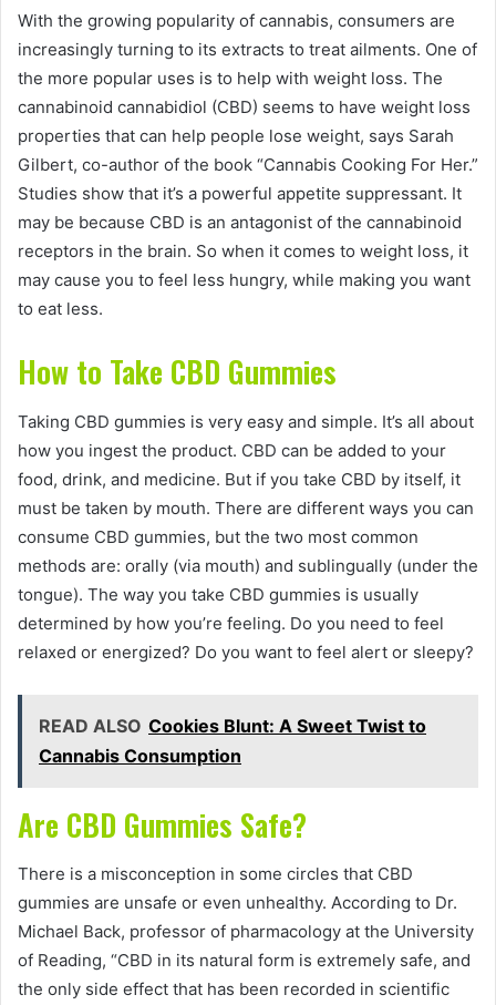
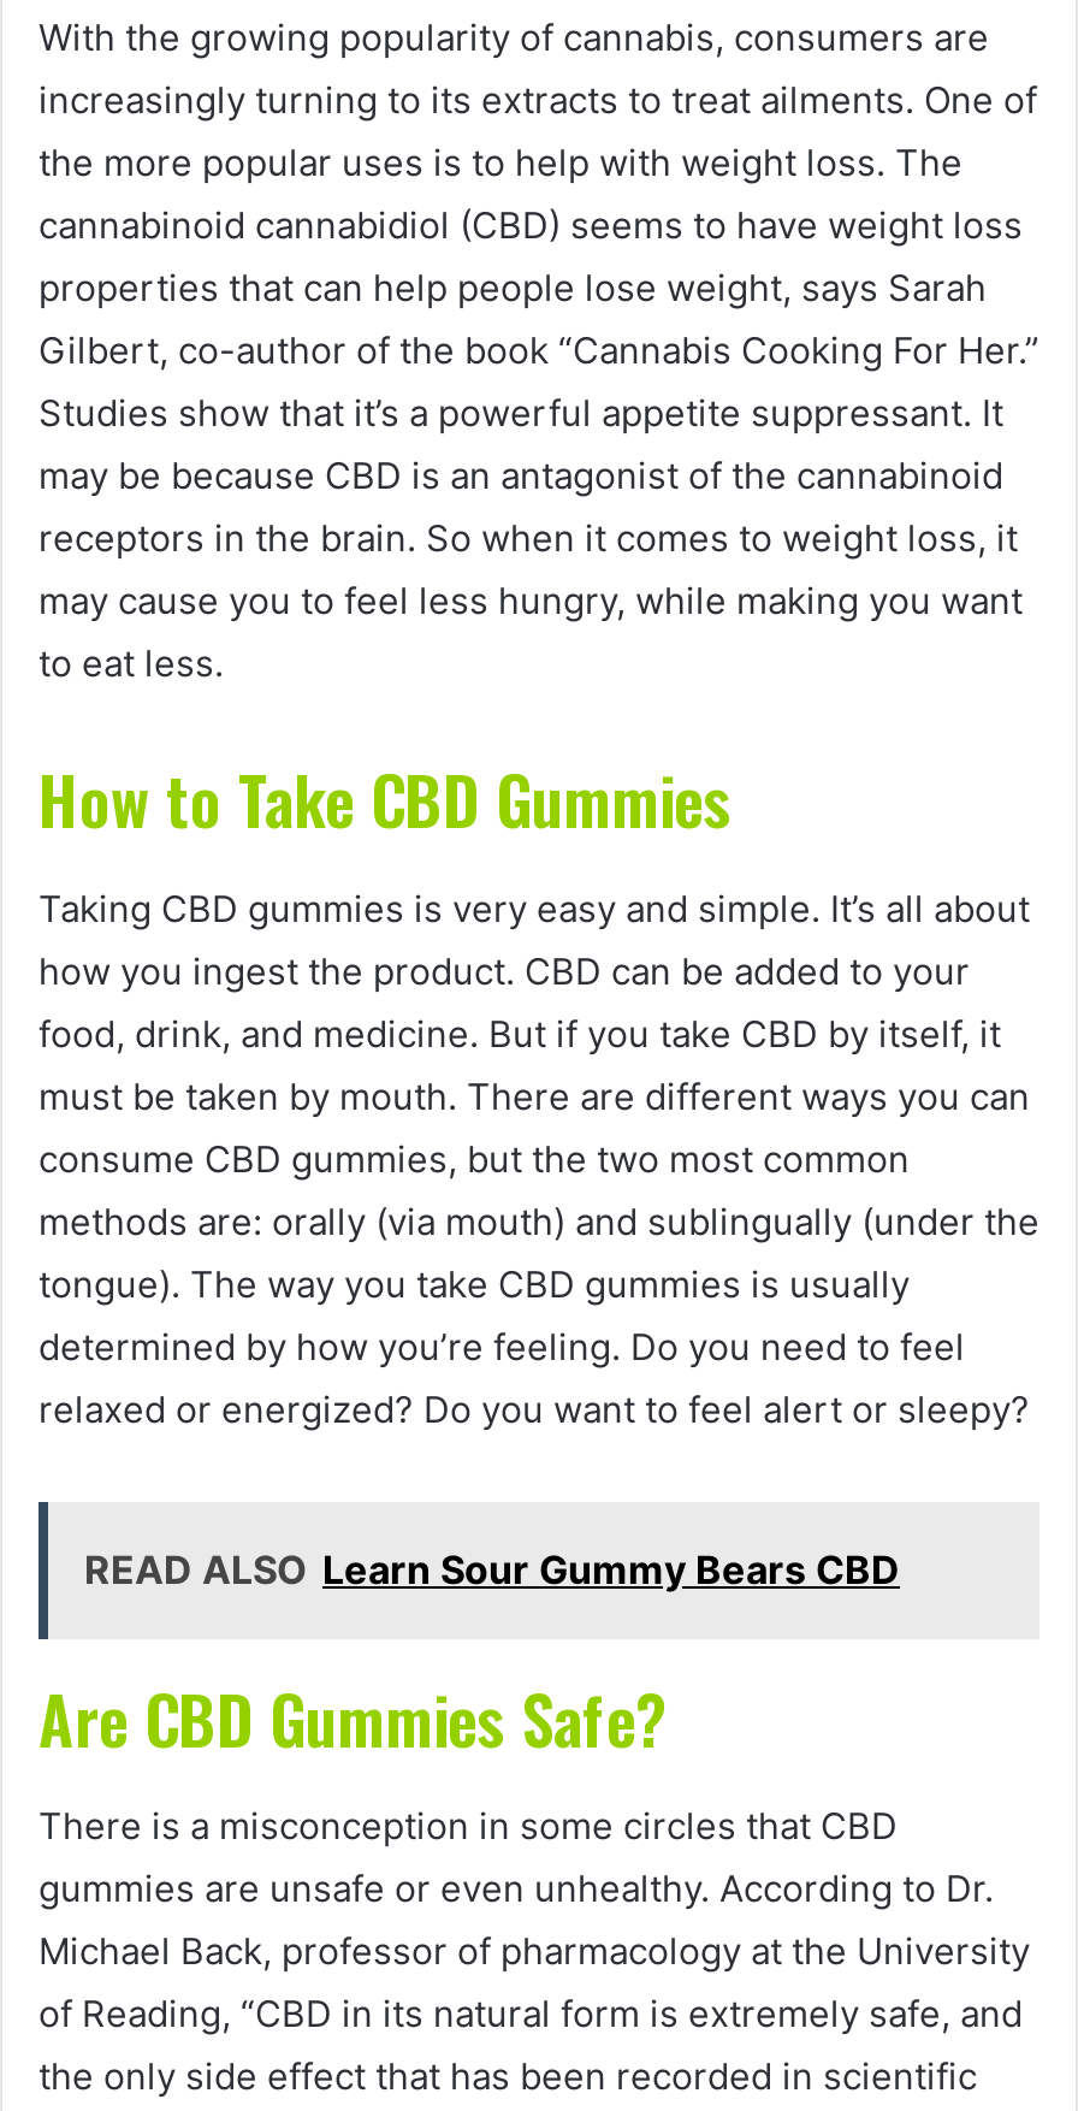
- READ ALSO Cookies Blunt: A Sweet Twist to
- Cannabis Consumption
+ READ ALSO Learn Sour Gummy Bears CBD
